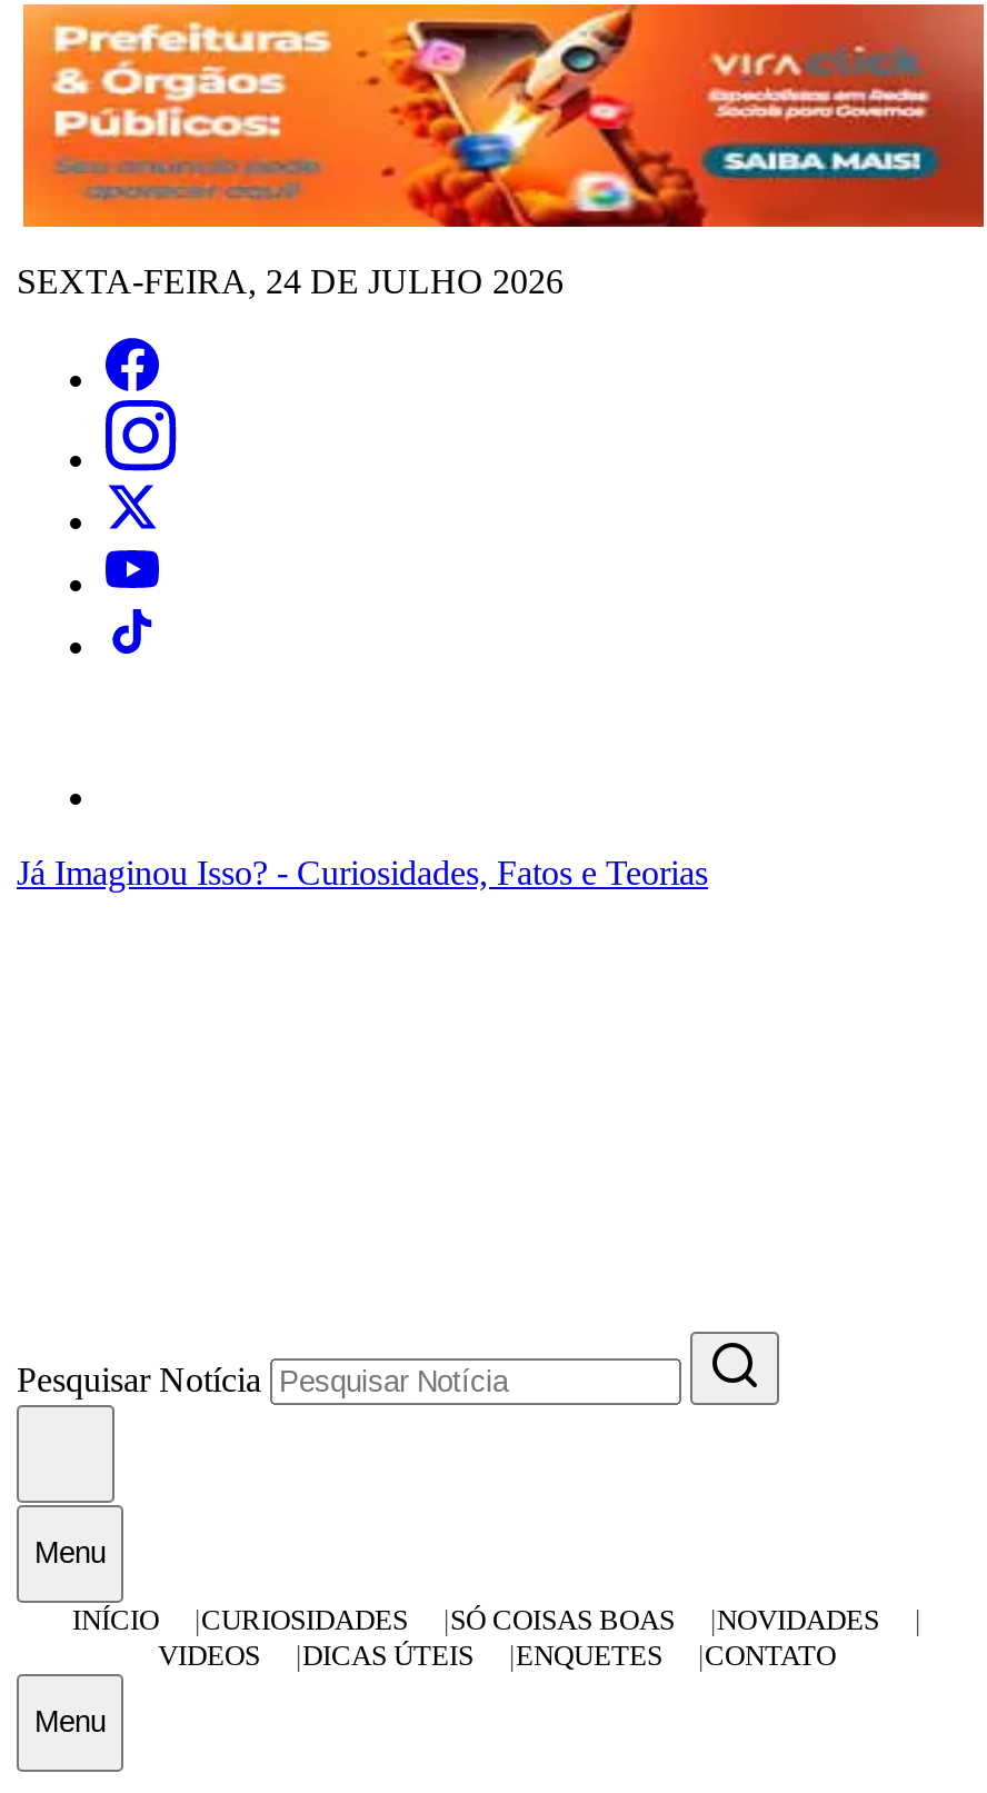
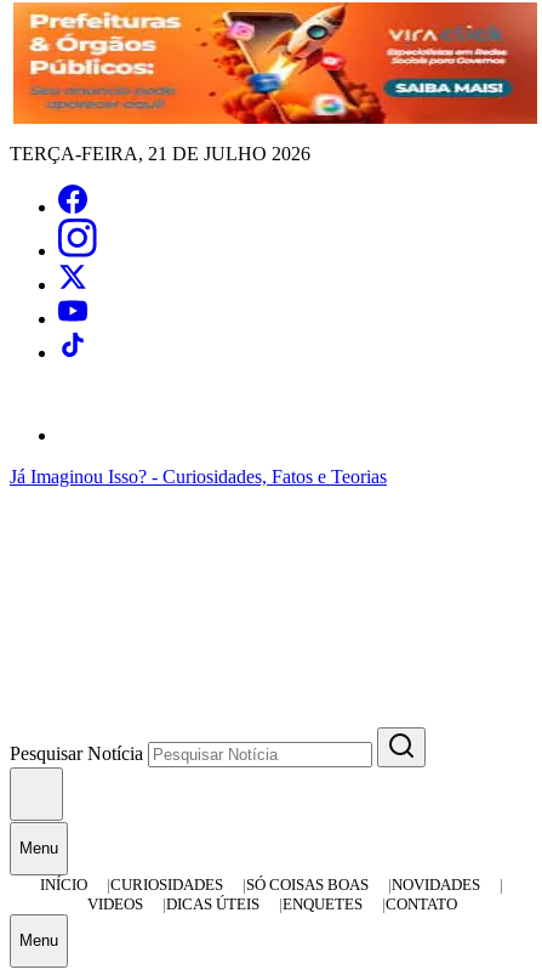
- SEXTA-FEIRA, 24 DE JULHO 2026
+ TERÇA-FEIRA, 21 DE JULHO 2026
